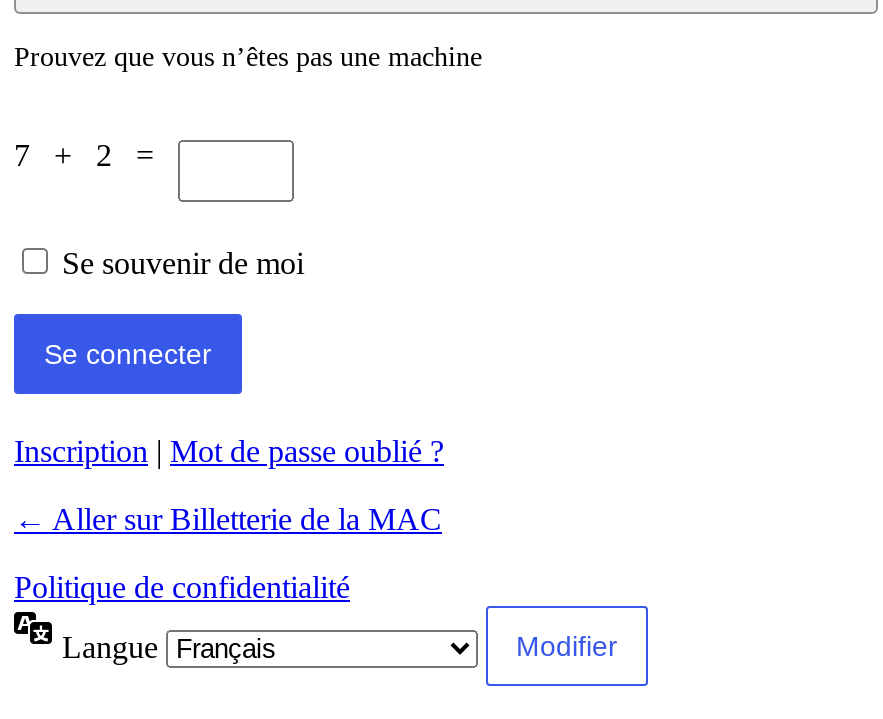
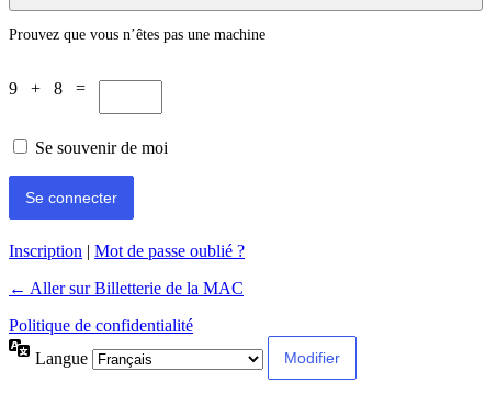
- 7 + 2 =
+ 9 + 8 =
